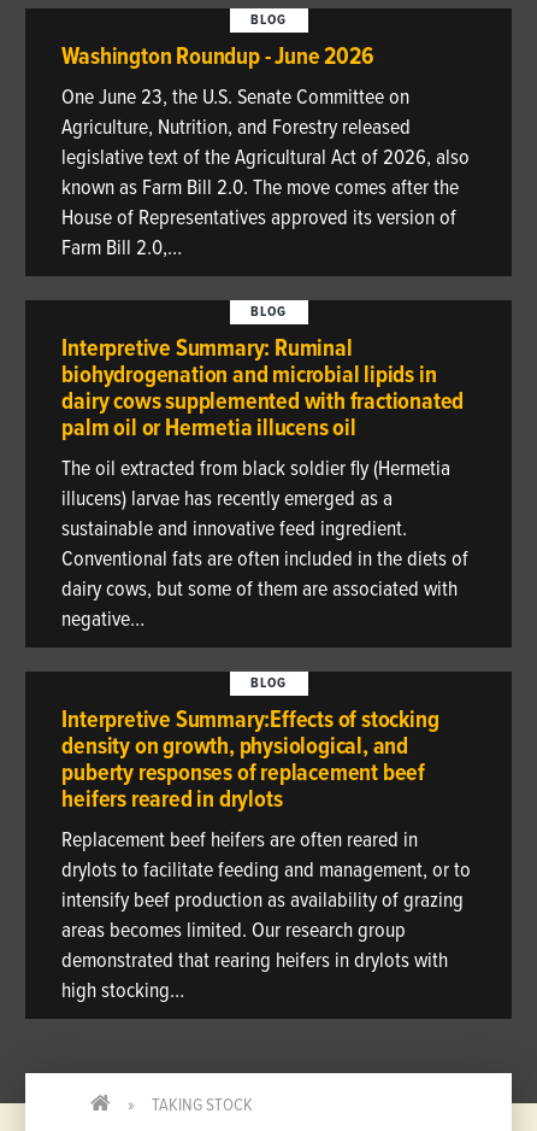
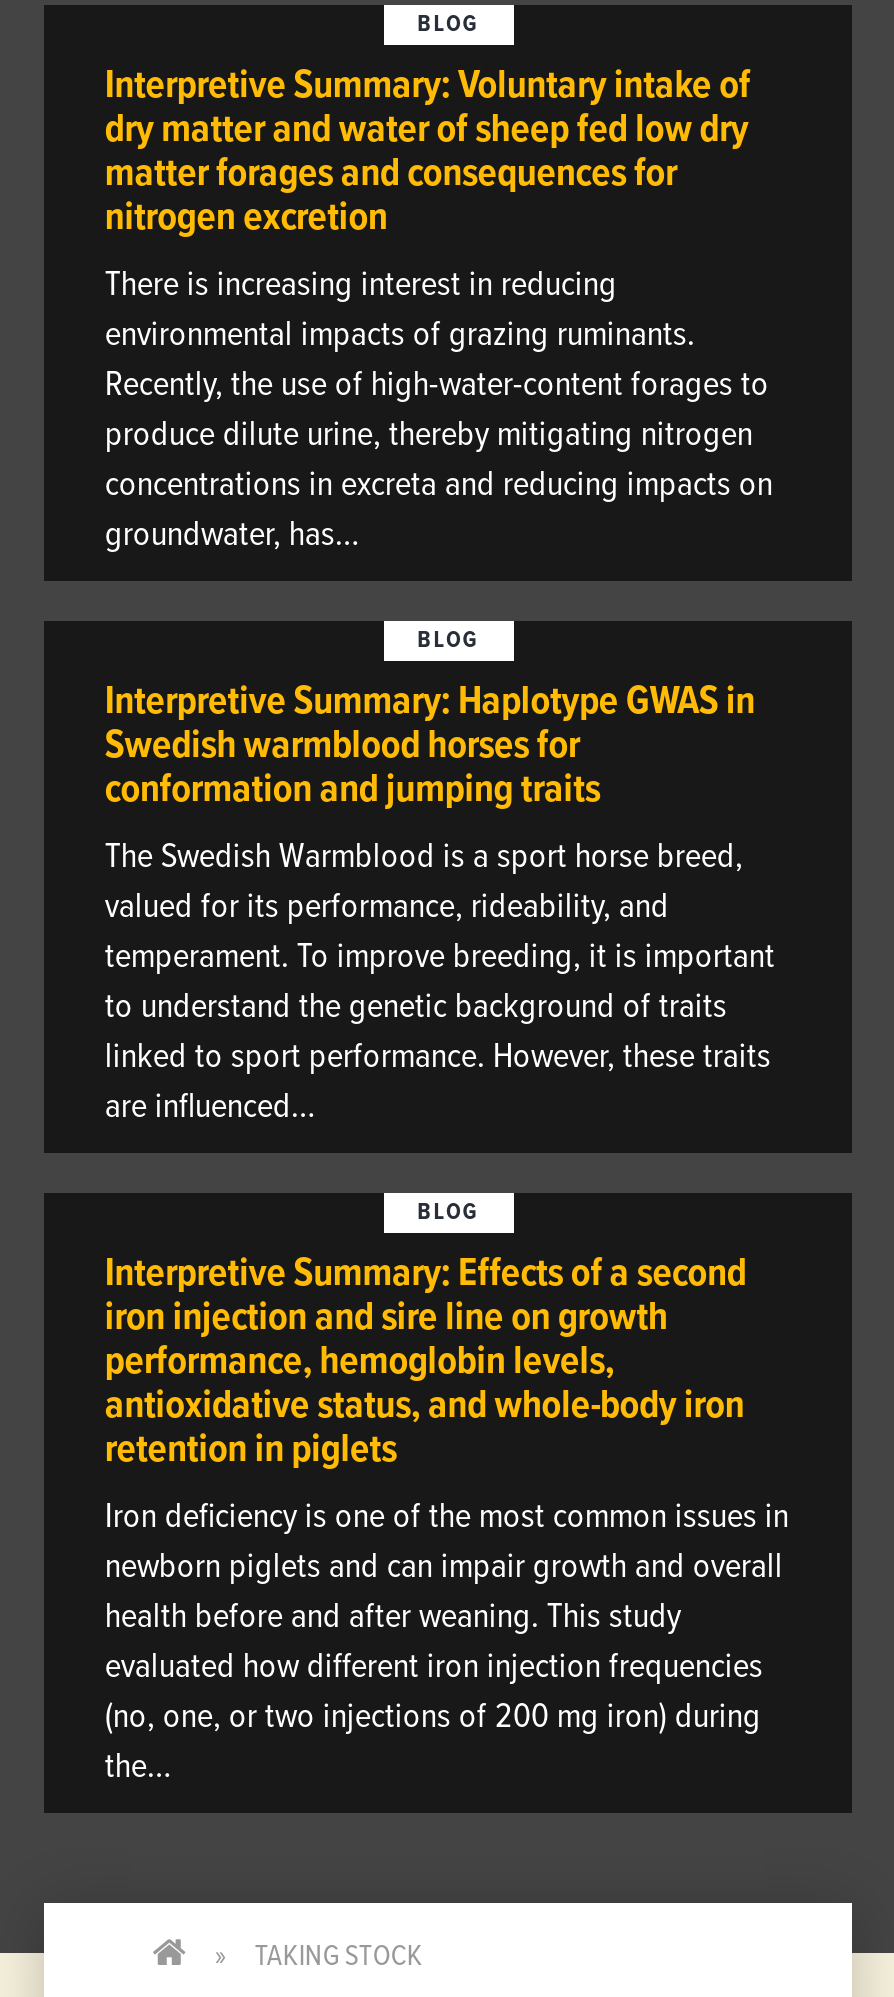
- Washington Roundup - June 2026
- One June 23, the U.S. Senate Committee on
- Agriculture, Nutrition, and Forestry released
- legislative text of the Agricultural Act of 2026, also
- known as Farm Bill 2.0. The move comes after the
- House of Representatives approved its version of
- Farm Bill 2.0,…
+ Interpretive Summary: Voluntary intake of
+ dry matter and water of sheep fed low dry
+ matter forages and consequences for
+ nitrogen excretion
+ There is increasing interest in reducing
+ environmental impacts of grazing ruminants.
+ Recently, the use of high-water-content forages to
+ produce dilute urine, thereby mitigating nitrogen
+ concentrations in excreta and reducing impacts on
+ groundwater, has…

- Interpretive Summary: Ruminal
- biohydrogenation and microbial lipids in
- dairy cows supplemented with fractionated
- palm oil or Hermetia illucens oil
- The oil extracted from black soldier fly (Hermetia
- illucens) larvae has recently emerged as a
- sustainable and innovative feed ingredient.
- Conventional fats are often included in the diets of
- dairy cows, but some of them are associated with
- negative…
+ Interpretive Summary: Haplotype GWAS in
+ Swedish warmblood horses for
+ conformation and jumping traits
+ The Swedish Warmblood is a sport horse breed,
+ valued for its performance, rideability, and
+ temperament. To improve breeding, it is important
+ to understand the genetic background of traits
+ linked to sport performance. However, these traits
+ are influenced…

- Interpretive Summary:Effects of stocking
- density on growth, physiological, and
- puberty responses of replacement beef
- heifers reared in drylots
- Replacement beef heifers are often reared in
- drylots to facilitate feeding and management, or to
- intensify beef production as availability of grazing
- areas becomes limited. Our research group
- demonstrated that rearing heifers in drylots with
- high stocking…
+ Interpretive Summary: Effects of a second
+ iron injection and sire line on growth
+ performance, hemoglobin levels,
+ antioxidative status, and whole-body iron
+ retention in piglets
+ Iron deficiency is one of the most common issues in
+ newborn piglets and can impair growth and overall
+ health before and after weaning. This study
+ evaluated how different iron injection frequencies
+ (no, one, or two injections of 200 mg iron) during
+ the…
